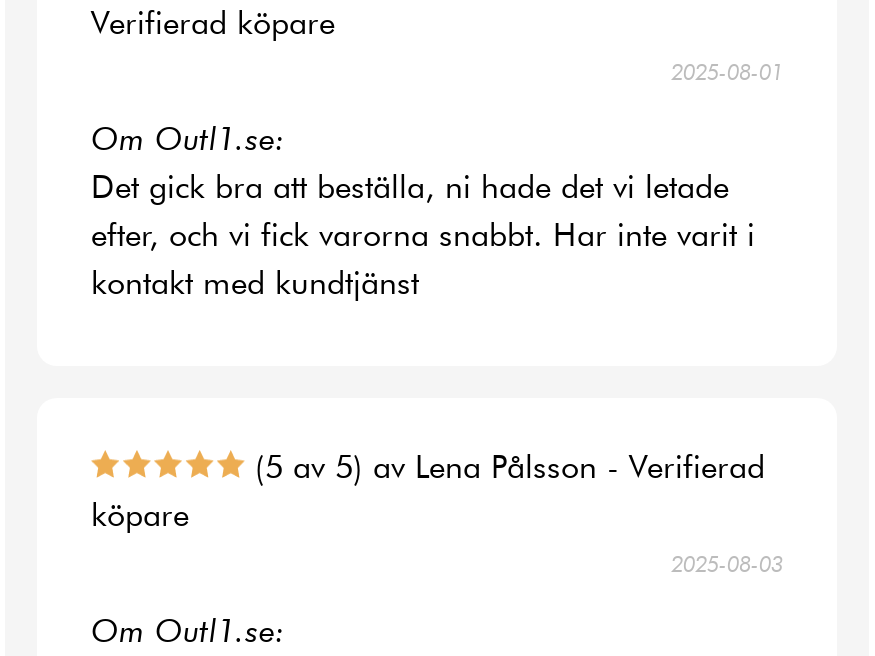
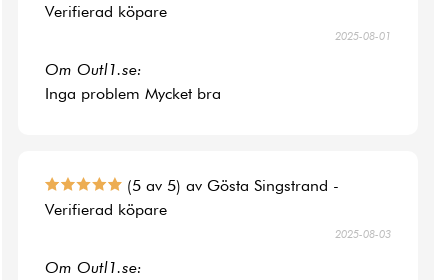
- Det gick bra att beställa, ni hade det vi letade
- efter, och vi fick varorna snabbt. Har inte varit i
- kontakt med kundtjänst
+ Inga problem Mycket bra

- (5 av 5) av Lena Pålsson - Verifierad
- köpare
+ (5 av 5) av Gösta Singstrand -
+ Verifierad köpare
